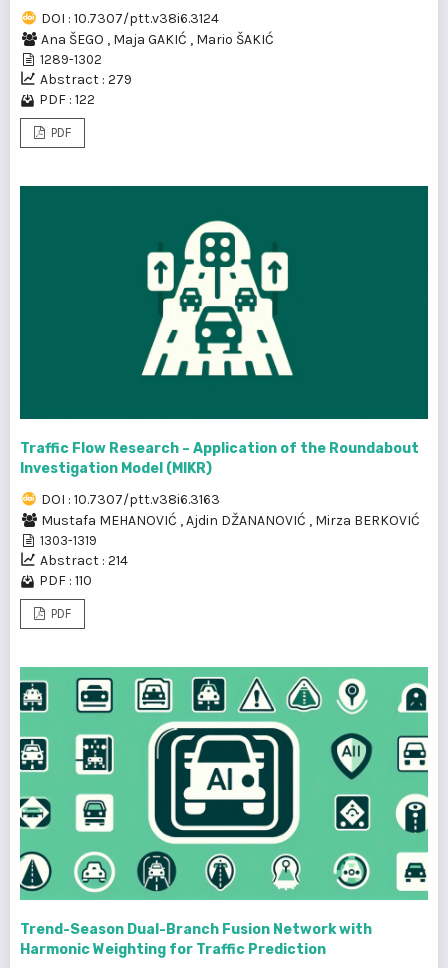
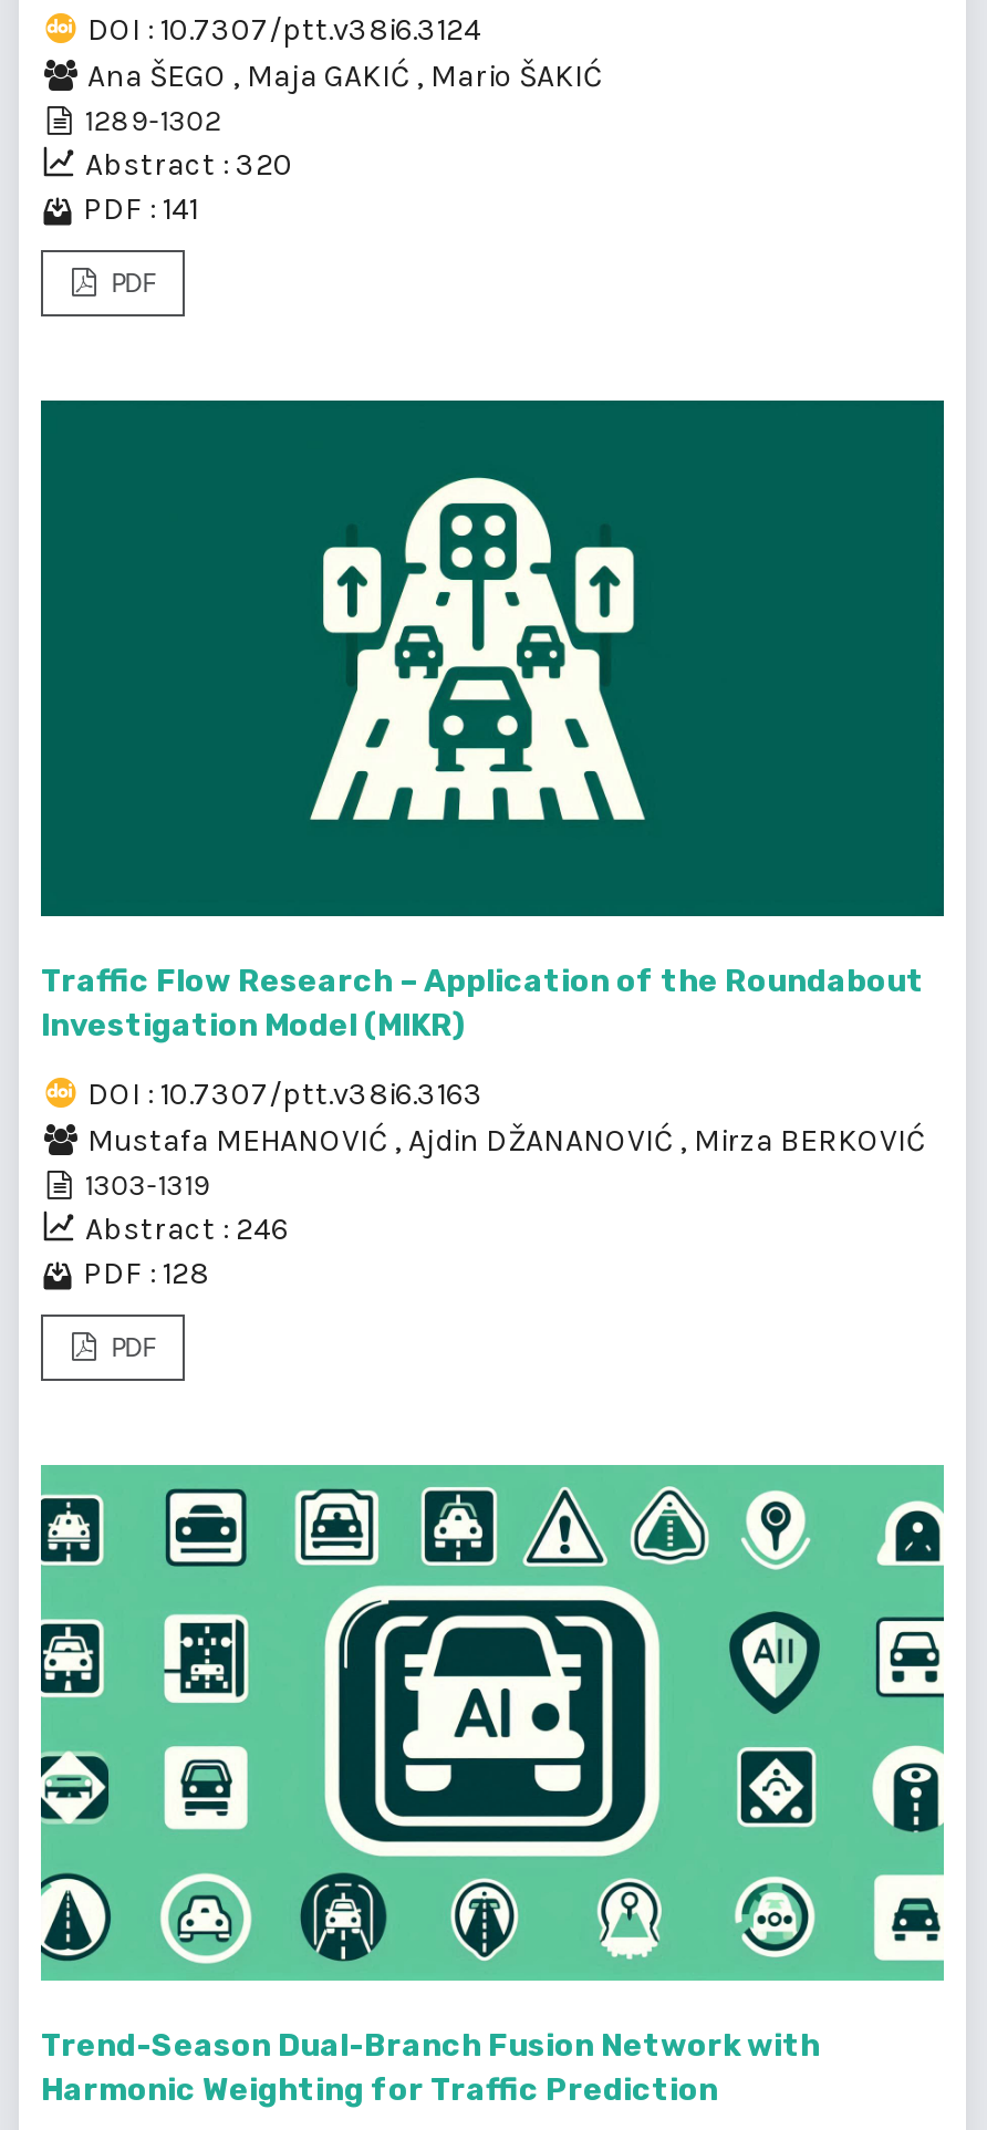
- Abstract : 279
+ Abstract : 320

- PDF : 122
+ PDF : 141

- Abstract : 214
+ Abstract : 246

- PDF : 110
+ PDF : 128
